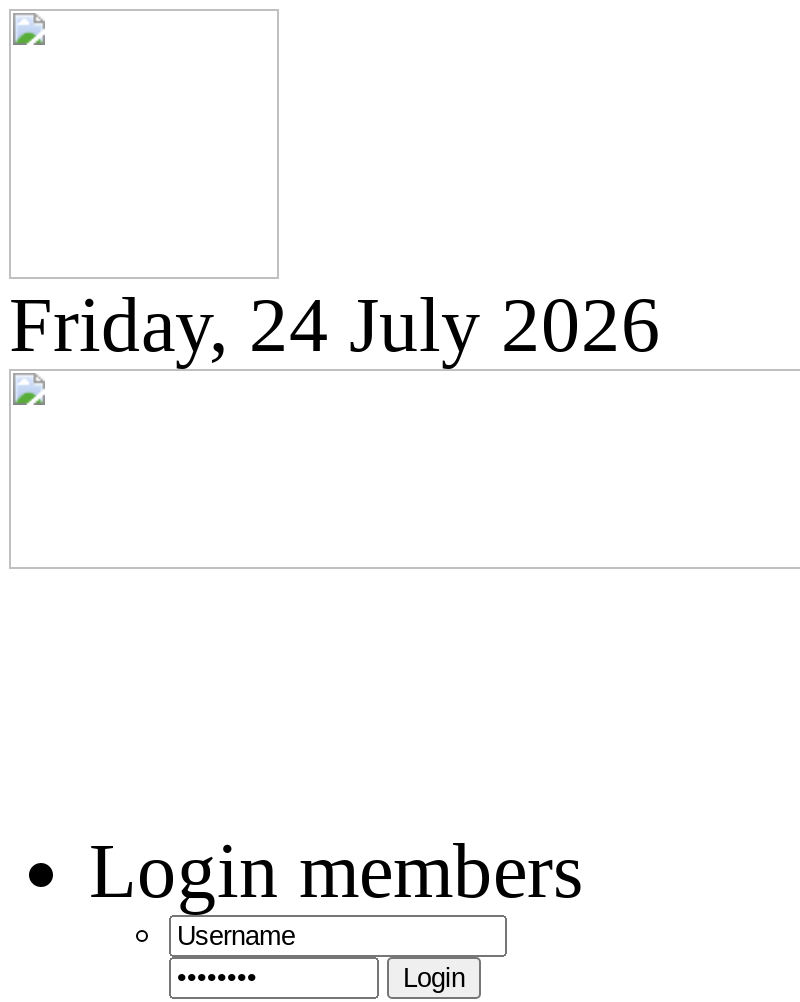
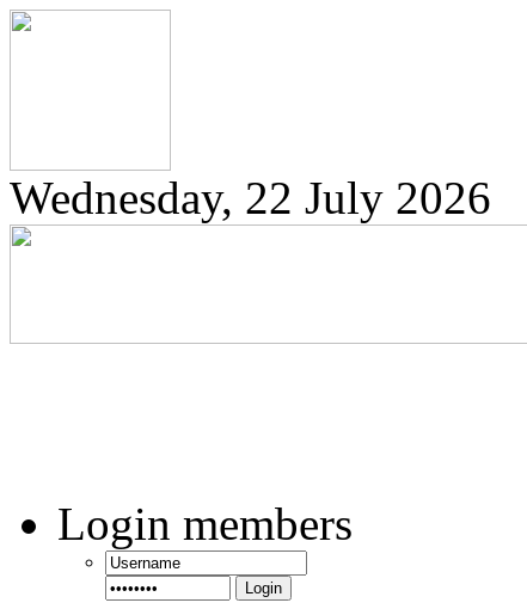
- Friday, 24 July 2026
+ Wednesday, 22 July 2026
